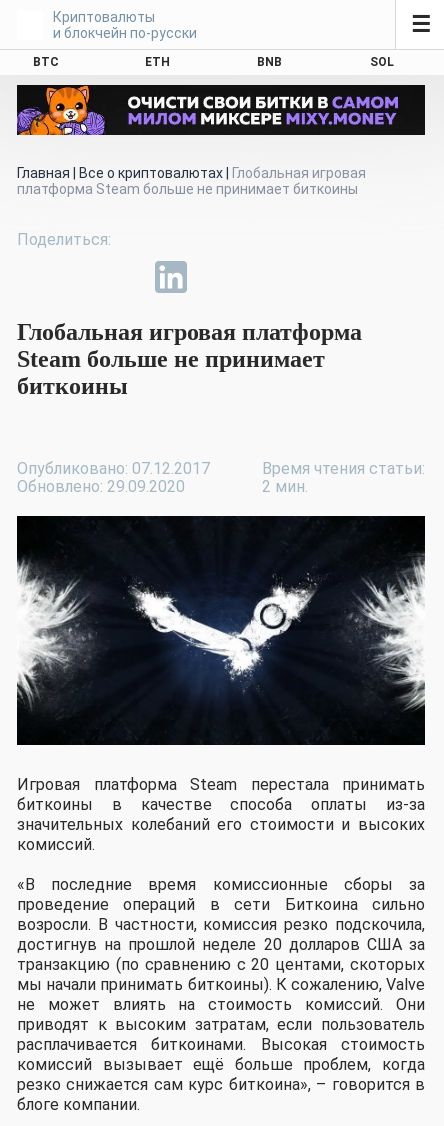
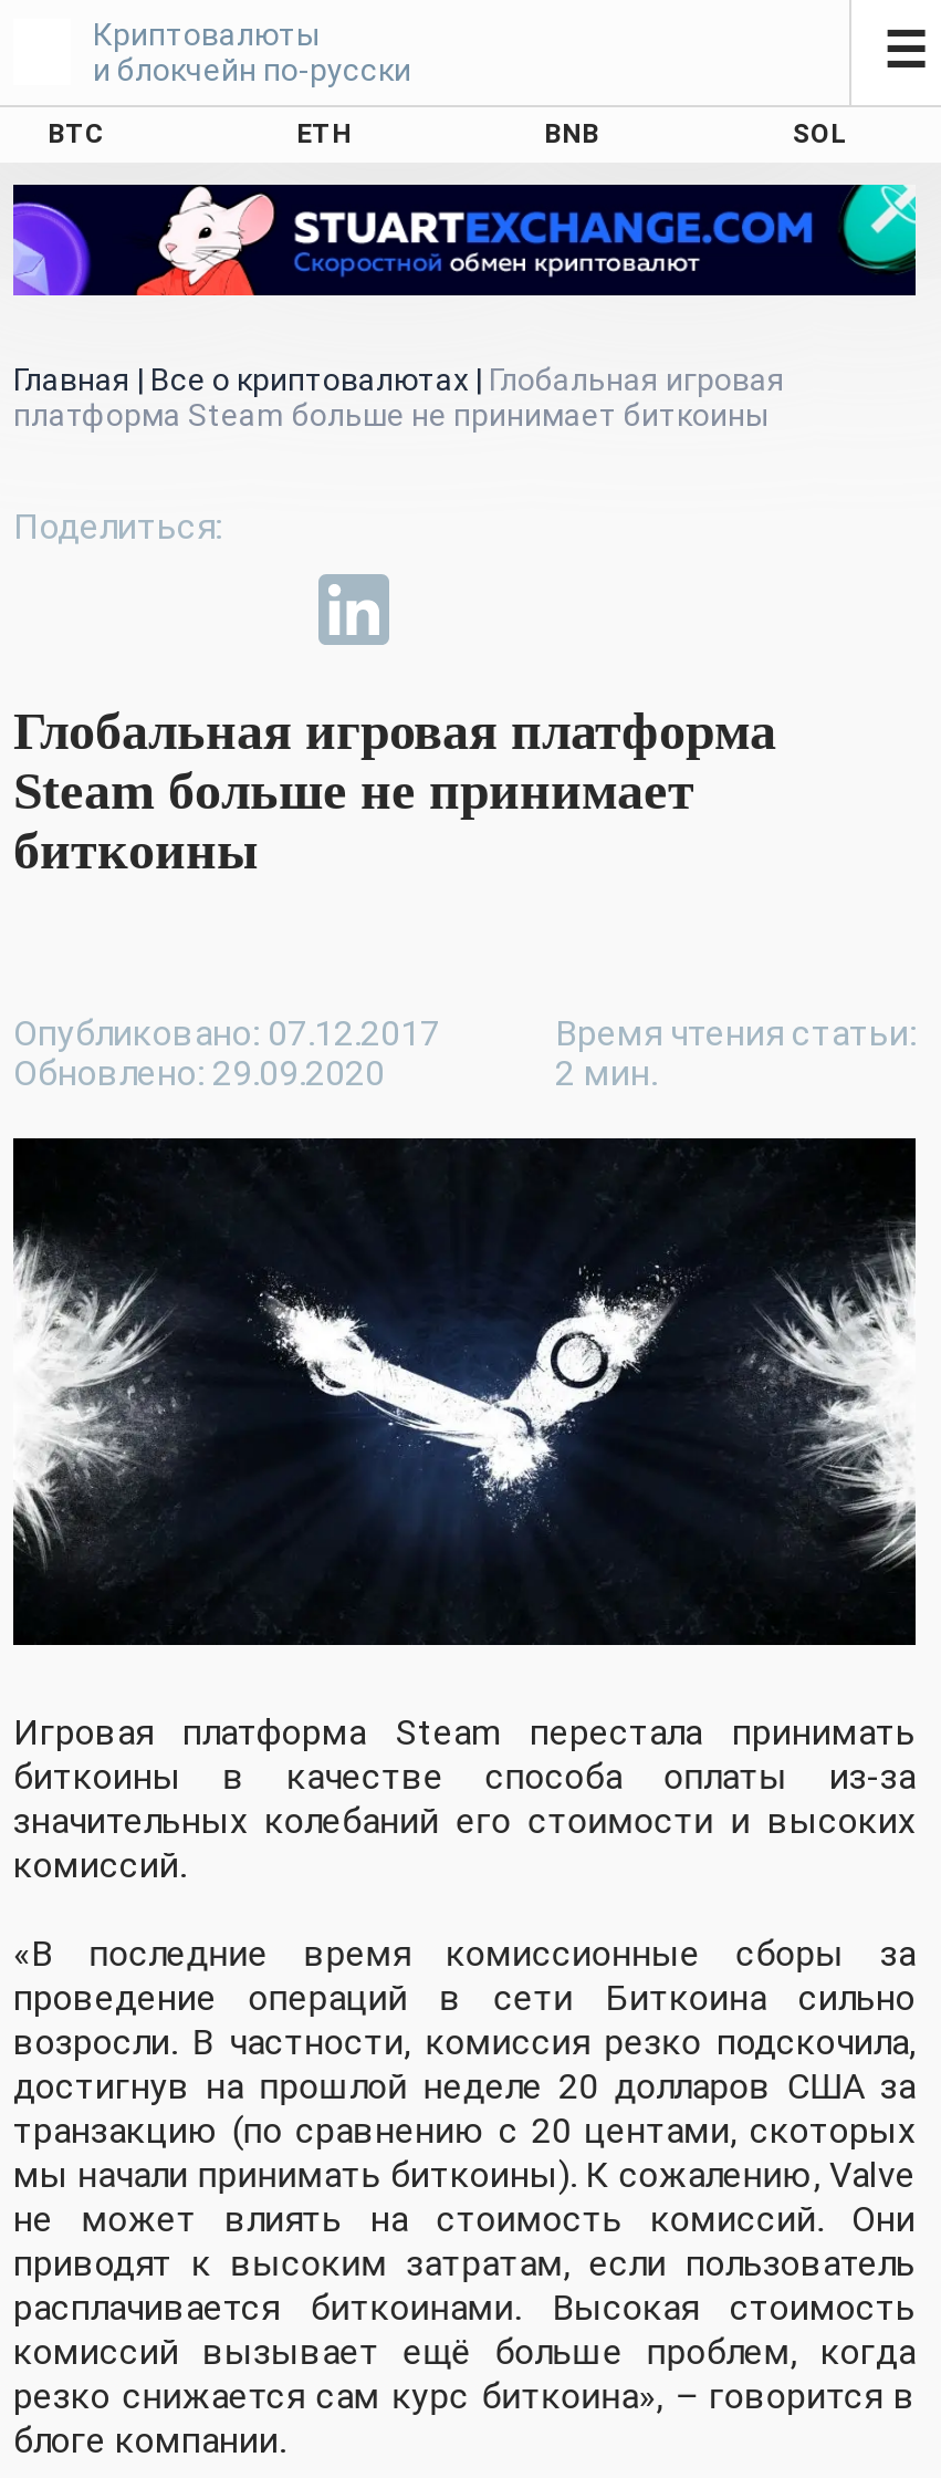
- [image]
+ [image]
